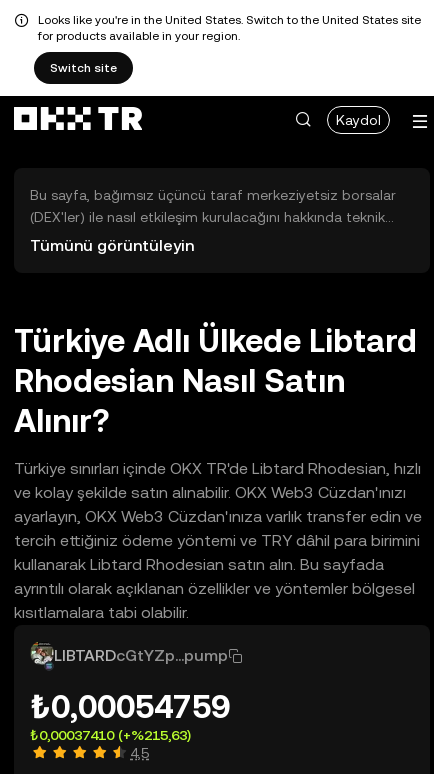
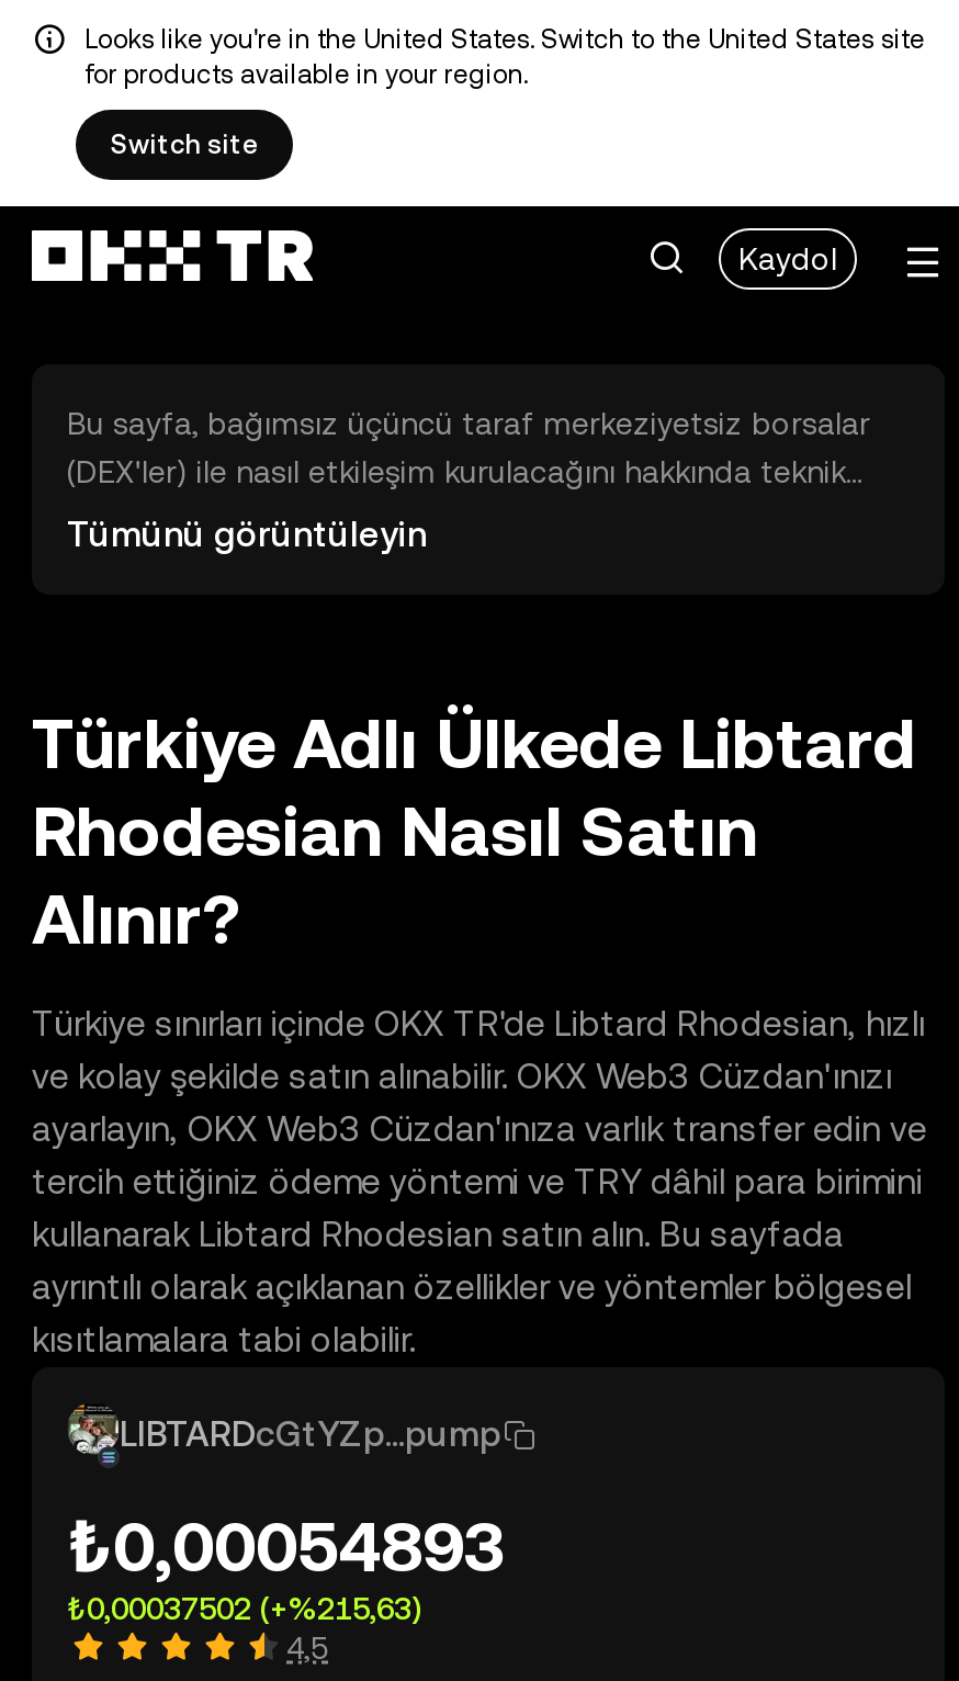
- ₺0,00054759
+ ₺0,00054893

- ₺0,00037410 (+%215,63)
+ ₺0,00037502 (+%215,63)
